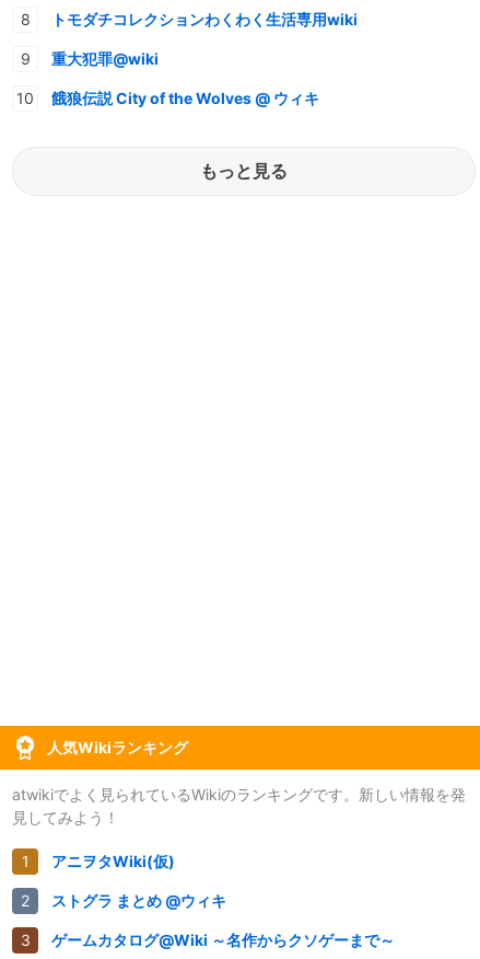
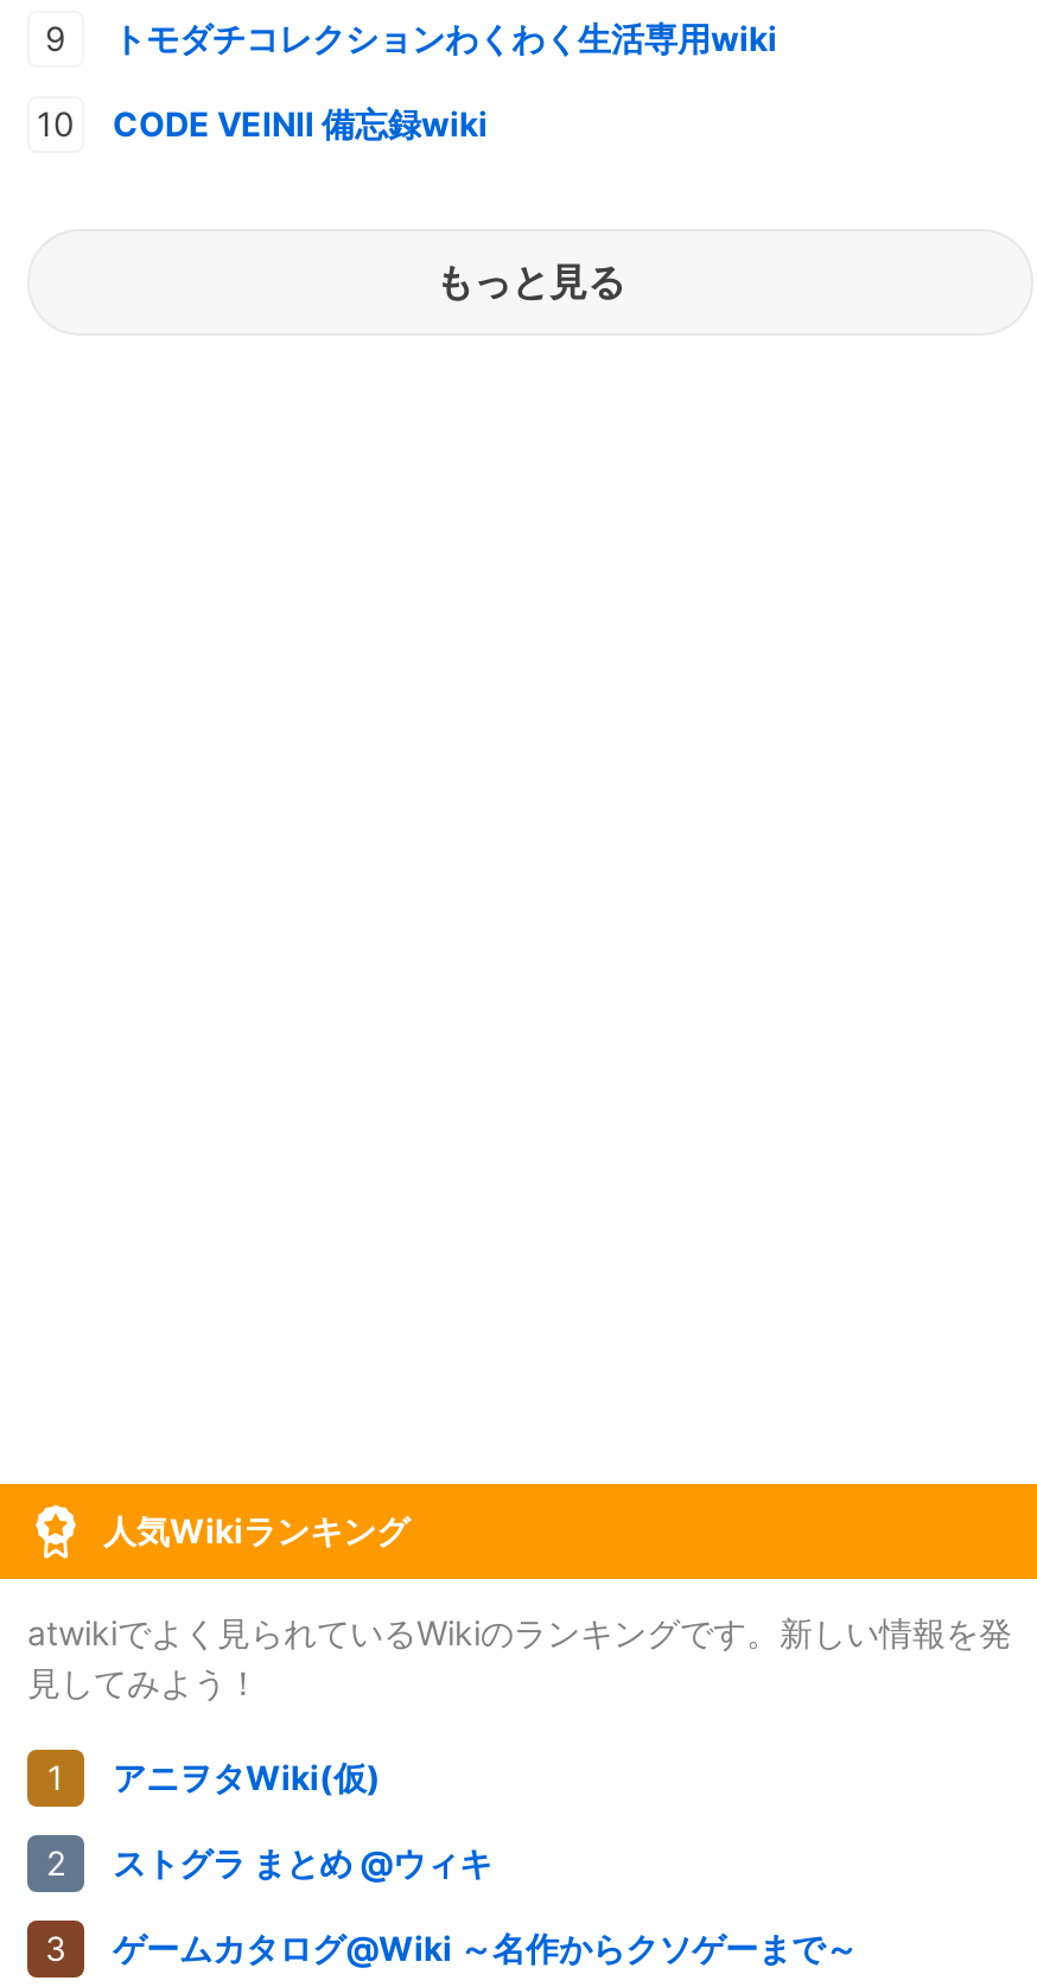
- 重大犯罪@wiki
- 餓狼伝説 City of the Wolves @ ウィキ
+ CODE VEINⅡ 備忘録wiki
